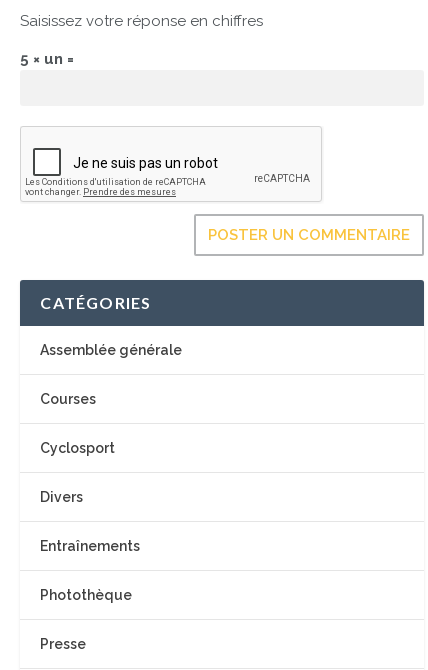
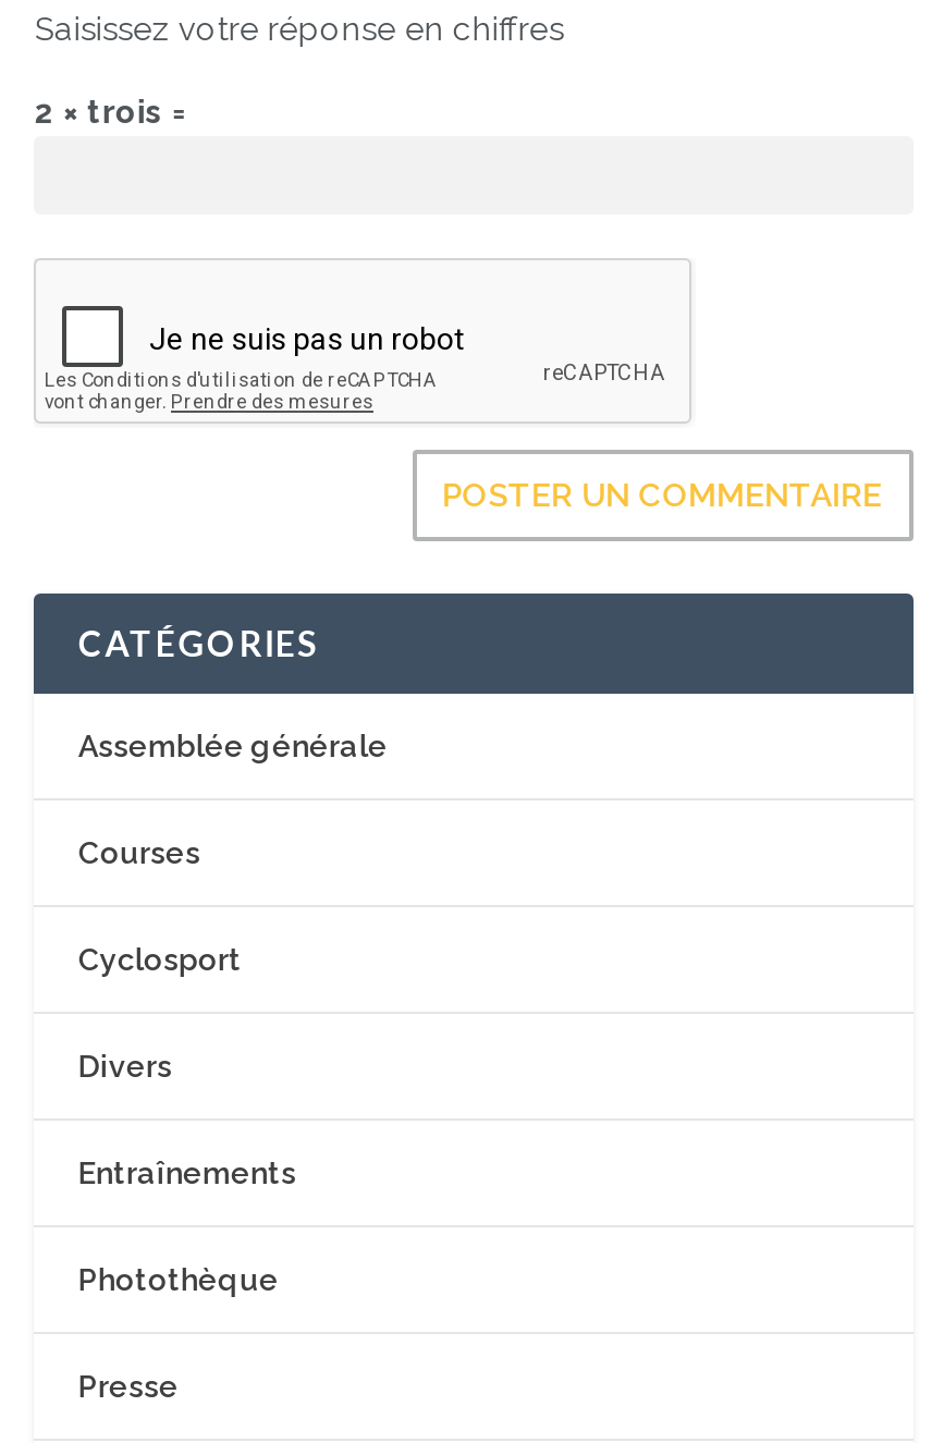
- 5 × un =
+ 2 × trois =
